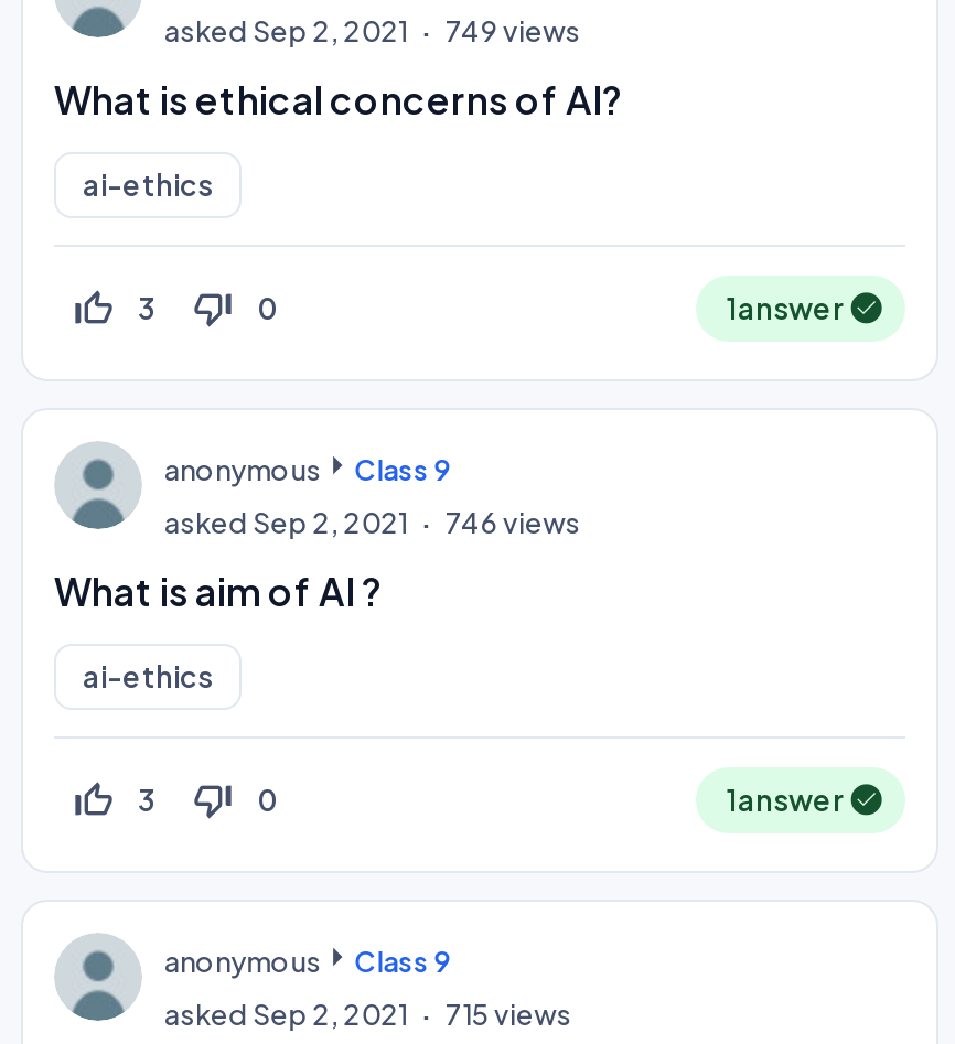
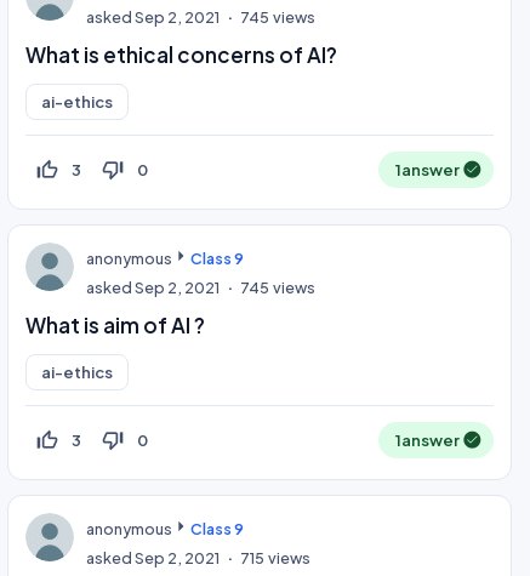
- asked Sep 2, 2021 749 views
+ asked Sep 2, 2021 745 views

- asked Sep 2, 2021 746 views
+ asked Sep 2, 2021 745 views
